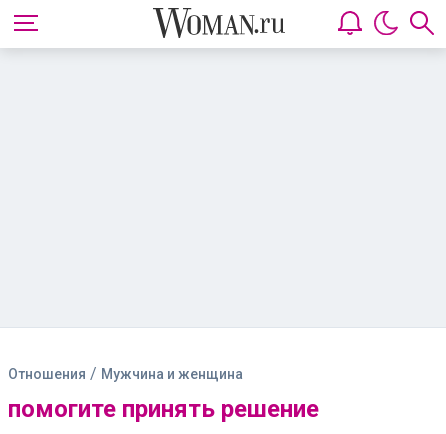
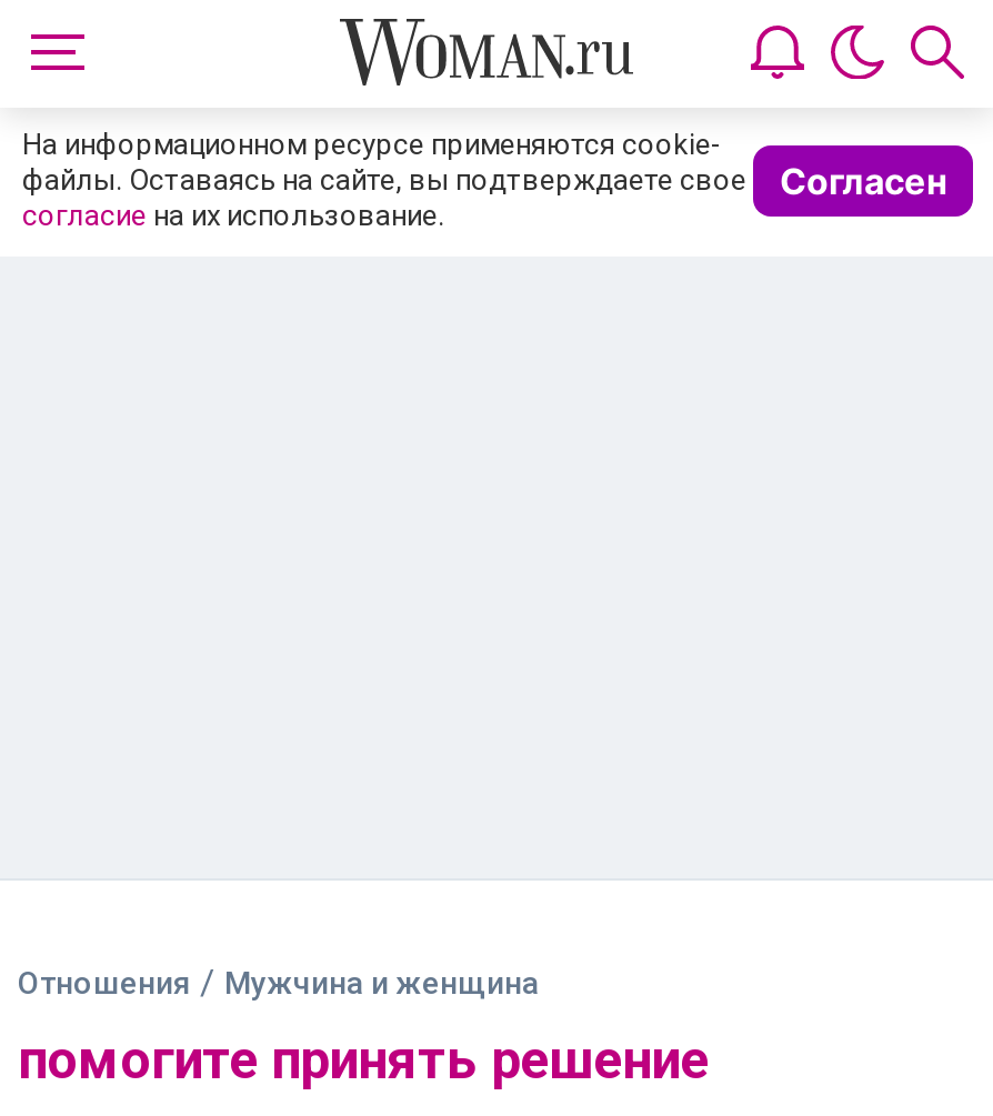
+ На информационном ресурсе применяются cookie-
+ файлы. Оставаясь на сайте, вы подтверждаете свое
+ согласие на их использование.

+ Согласен
